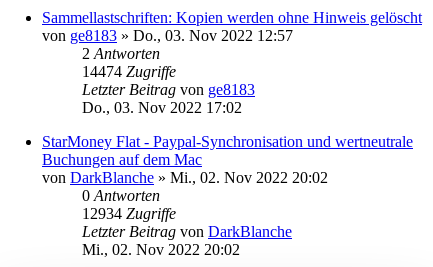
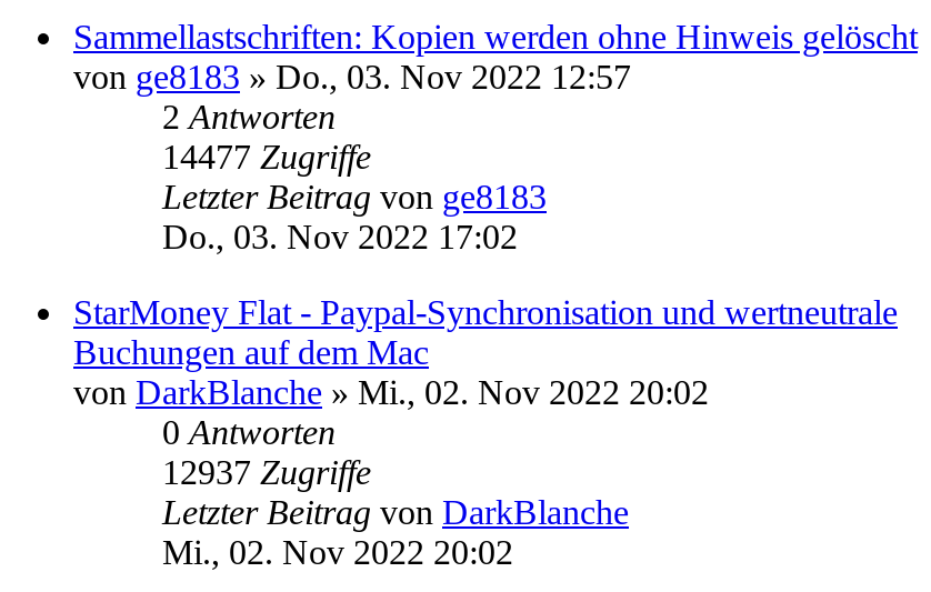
- 14474 Zugriffe
+ 14477 Zugriffe

- 12934 Zugriffe
+ 12937 Zugriffe
